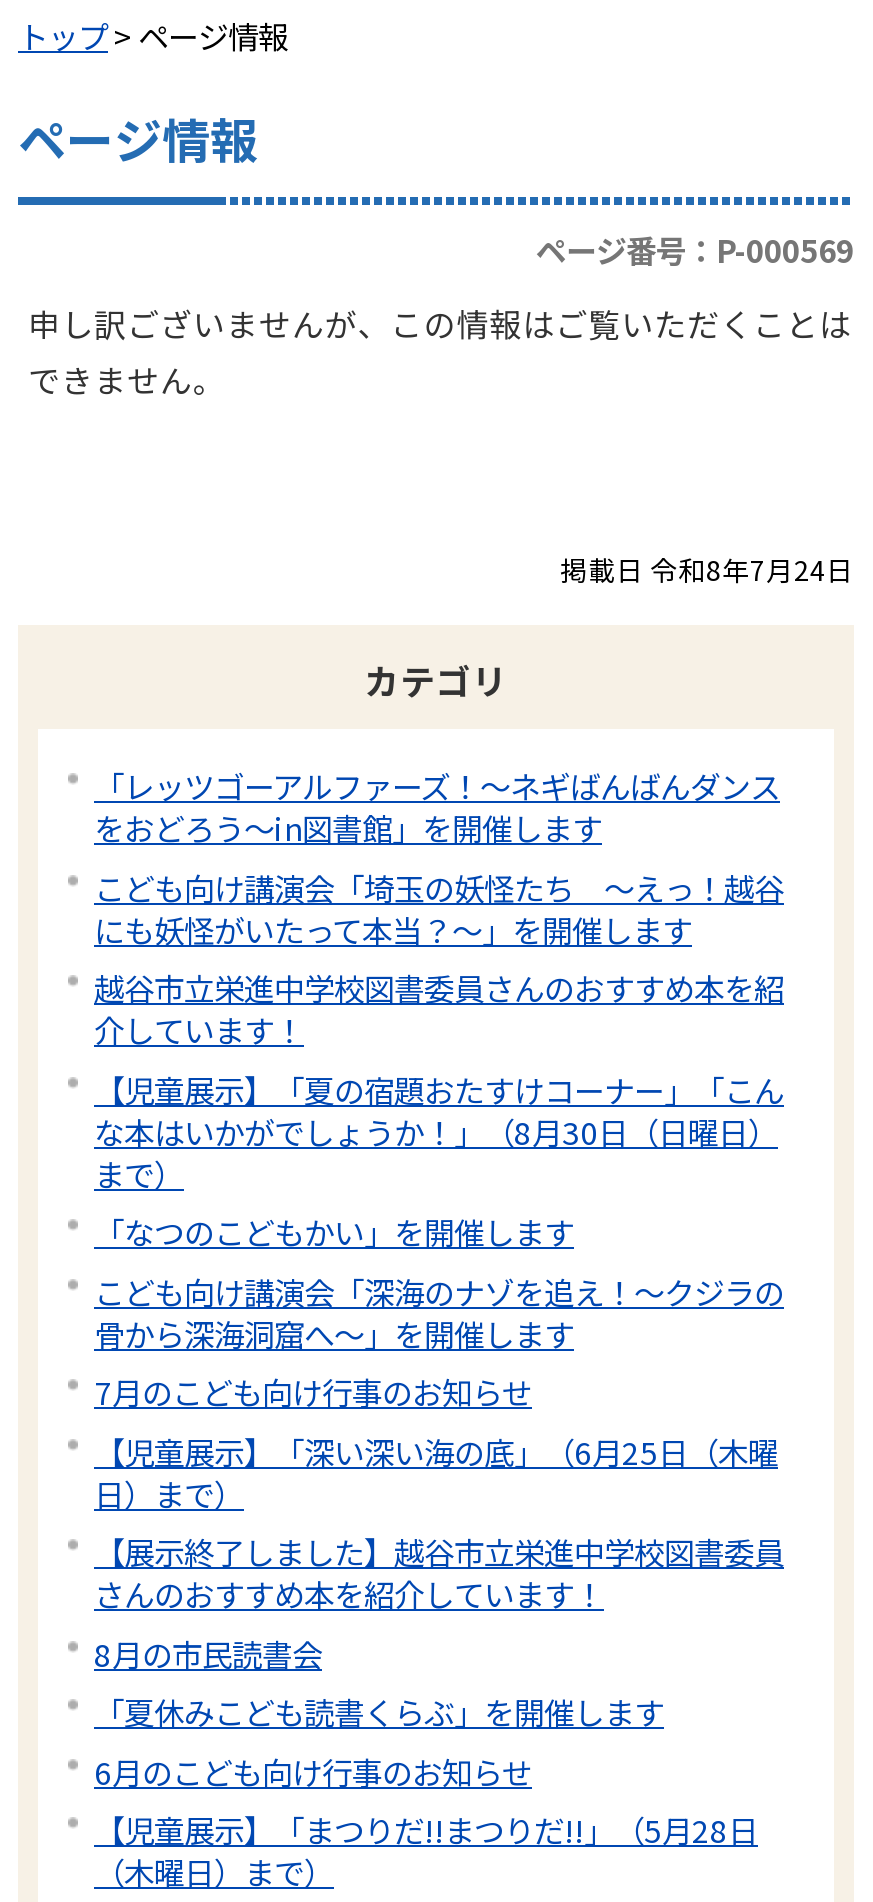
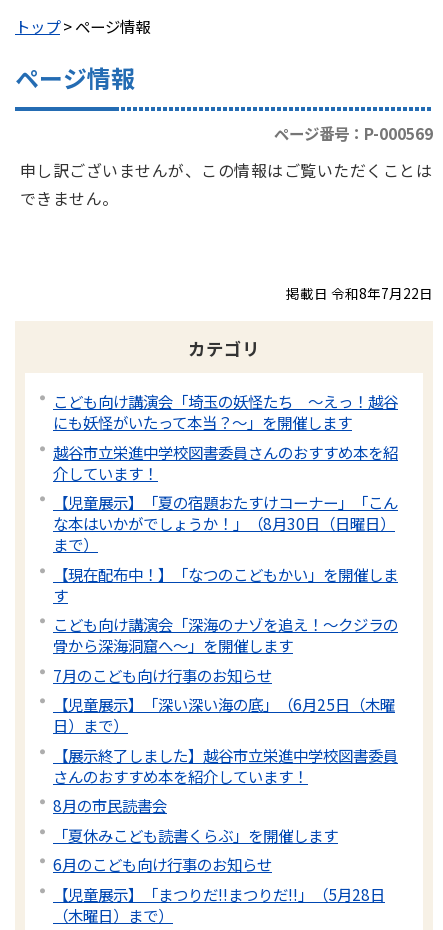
- 掲載日 令和8年7月24日
+ 掲載日 令和8年7月22日

- 「レッツゴーアルファーズ！～ネギばんばんダンス
- をおどろう～in図書館」を開催します

moved up: こども向け講演会「埼玉の妖怪たち 〜えっ！越谷 | にも妖怪がいたって本当？～」を開催します | 越谷市立栄進中学校図書委員さんのおすすめ本を紹 | 介しています！ | 【児童展示】「夏の宿題おたすけコーナー」「こん | な本はいかがでしょうか！」（8月30日（日曜日） | まで）

- 「なつのこどもかい」を開催します
+ 【現在配布中！】「なつのこどもかい」を開催しま
+ す
